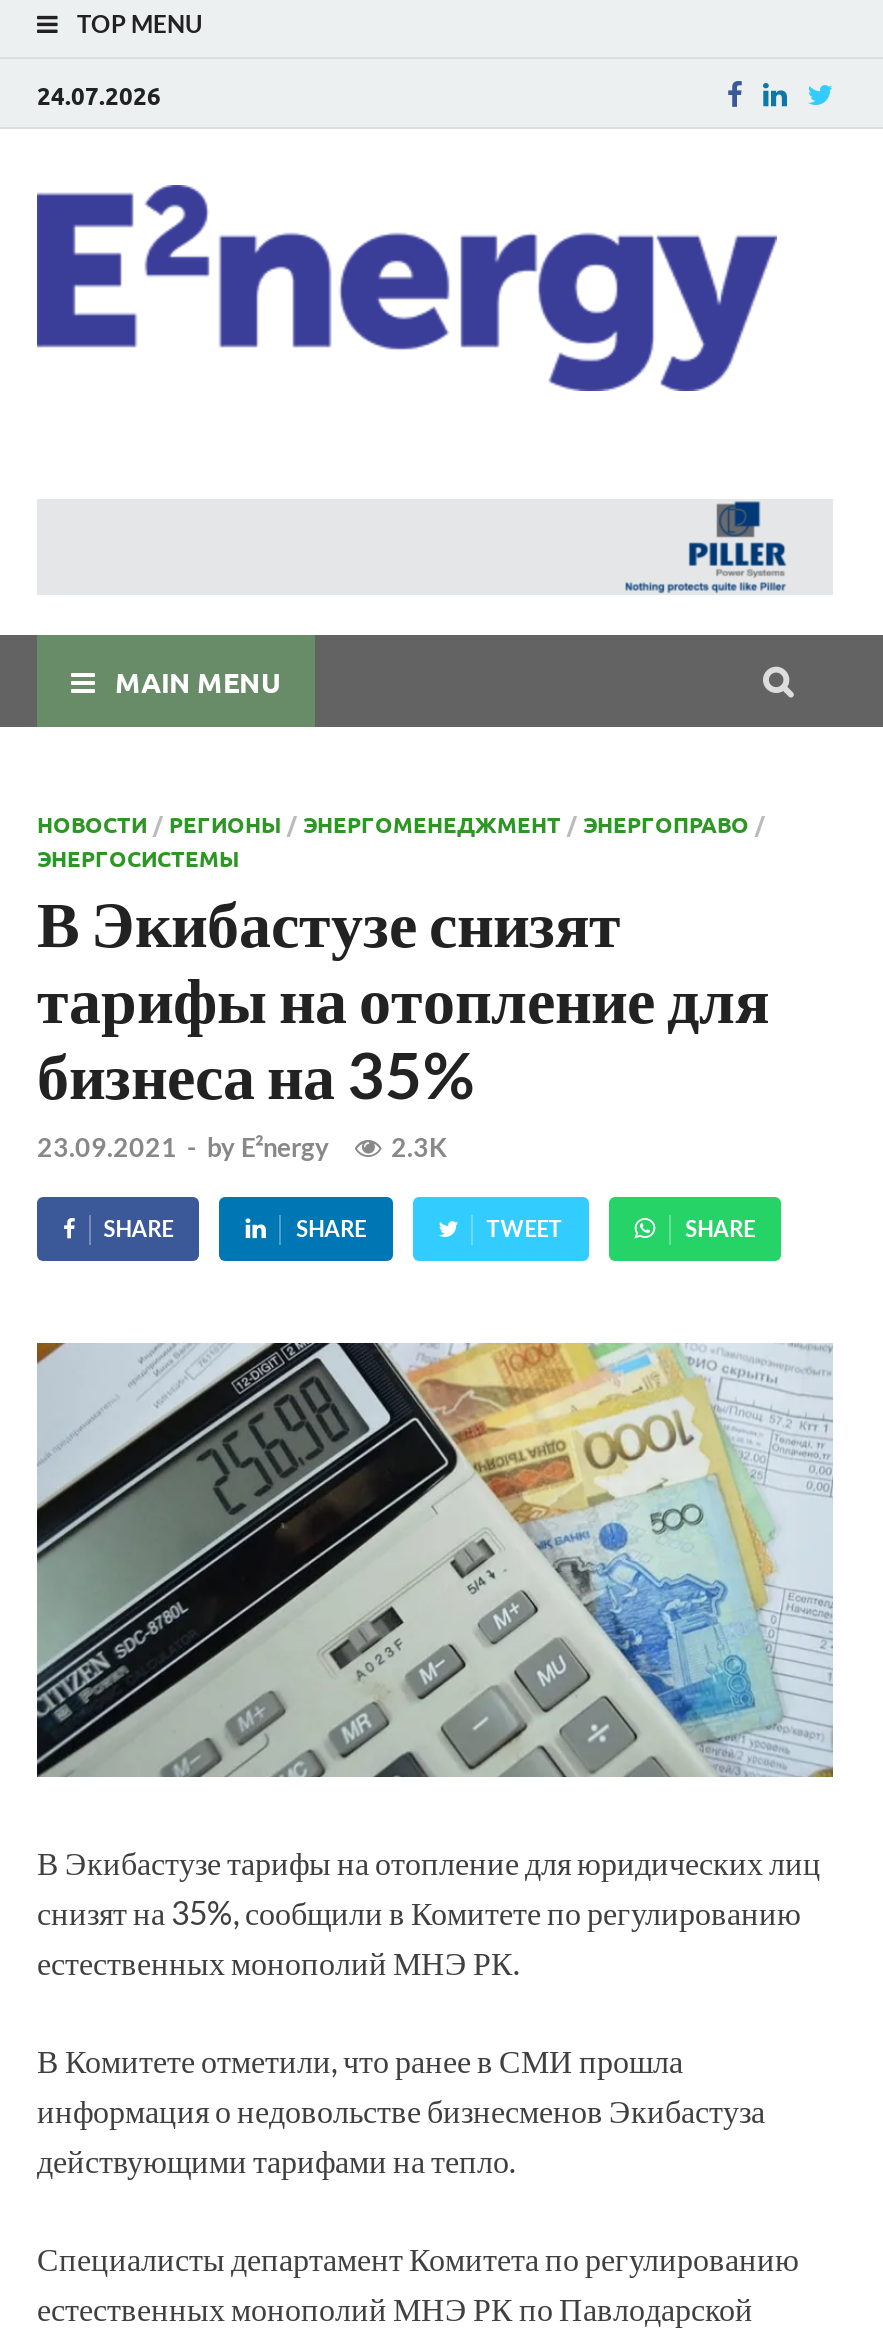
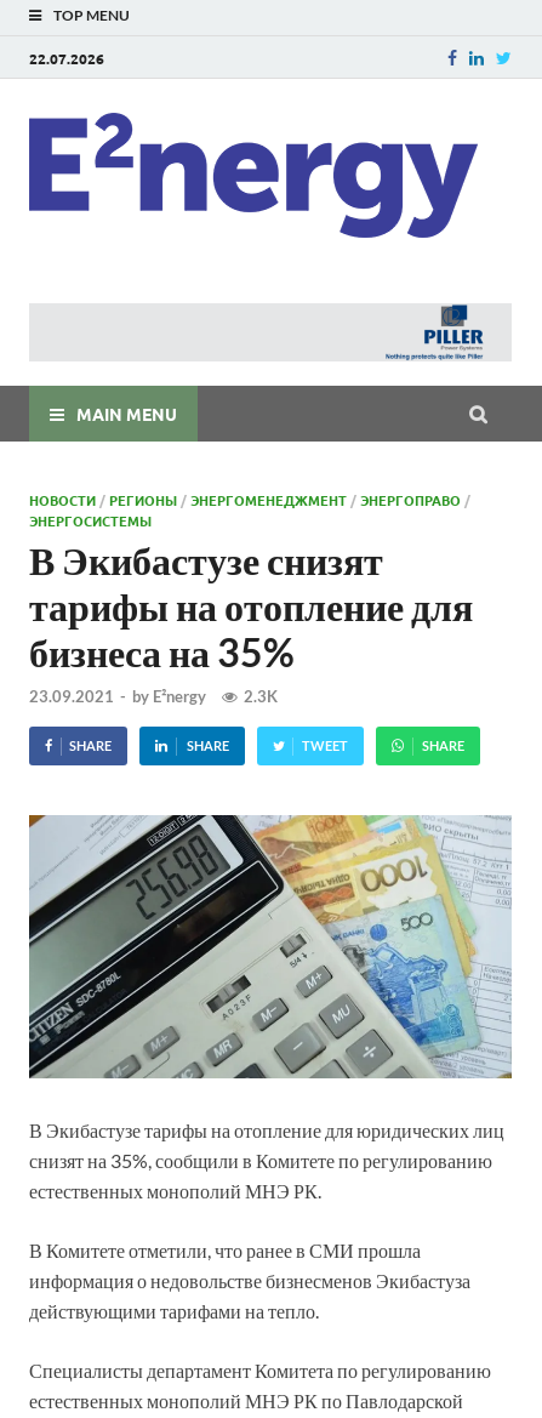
- 24.07.2026
+ 22.07.2026
